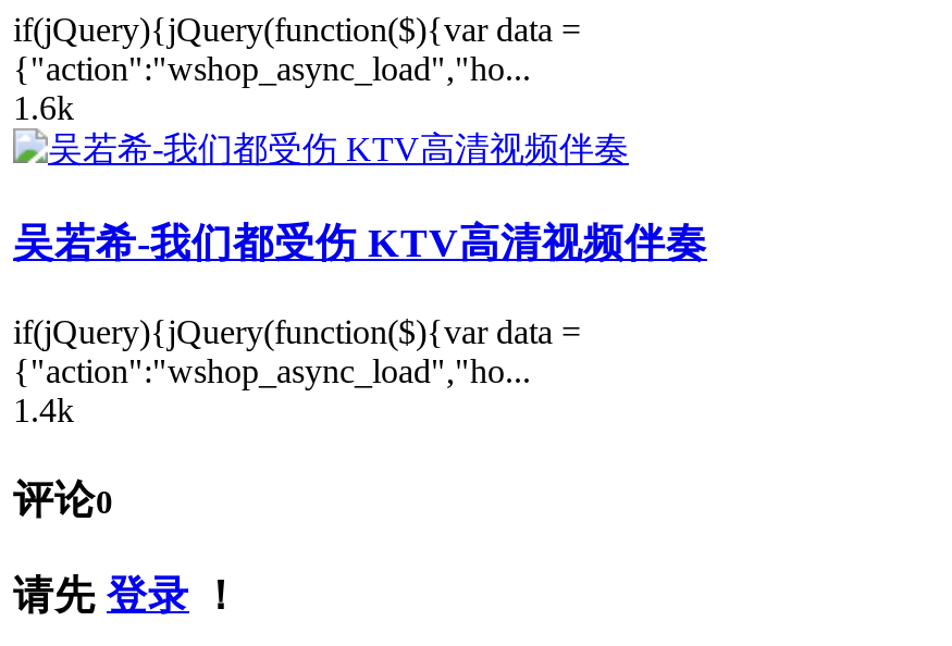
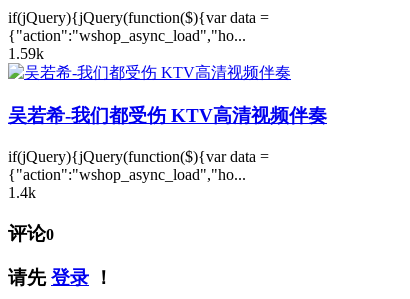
- 1.6k
+ 1.59k
